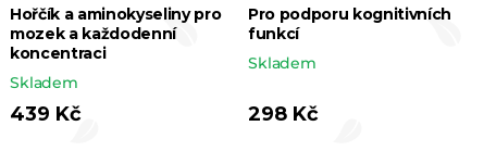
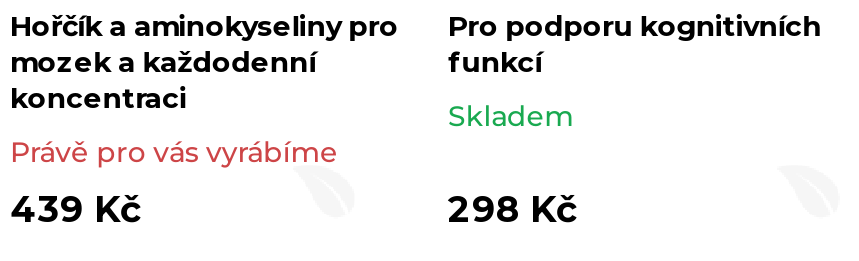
- Skladem
+ Právě pro vás vyrábíme
